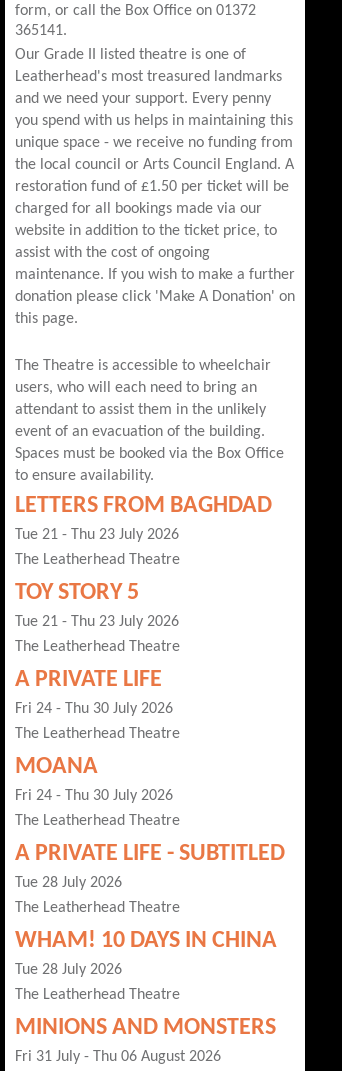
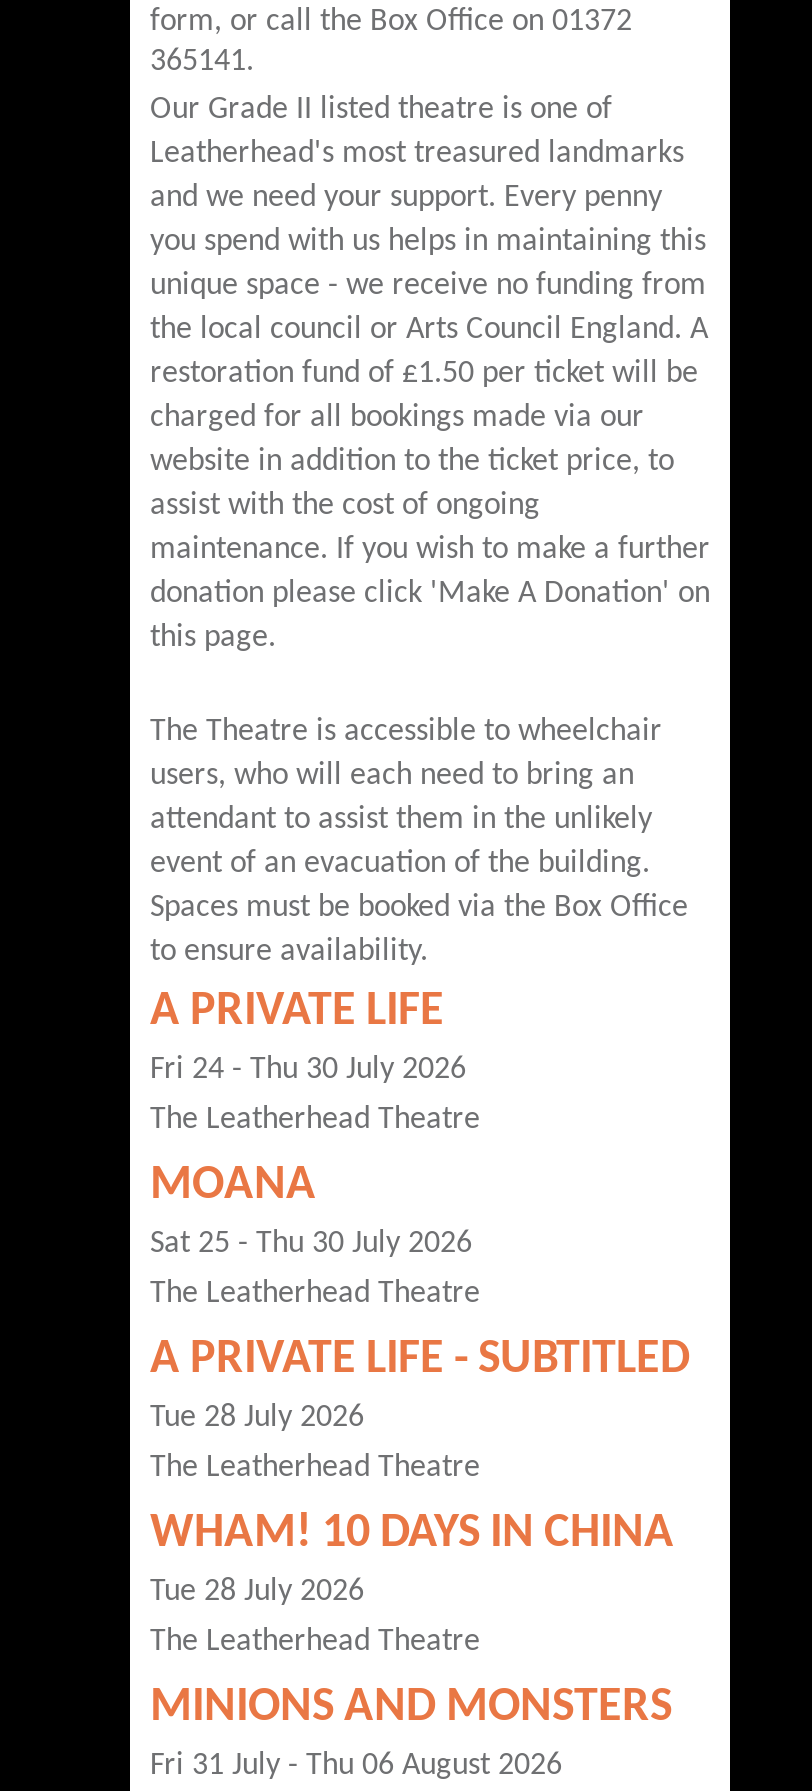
- LETTERS FROM BAGHDAD
- Tue 21 - Thu 23 July 2026
- The Leatherhead Theatre
- TOY STORY 5
- Tue 21 - Thu 23 July 2026
- The Leatherhead Theatre

- Fri 24 - Thu 30 July 2026
+ Sat 25 - Thu 30 July 2026
